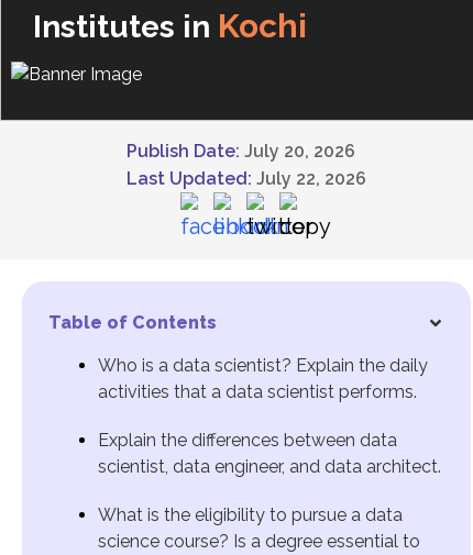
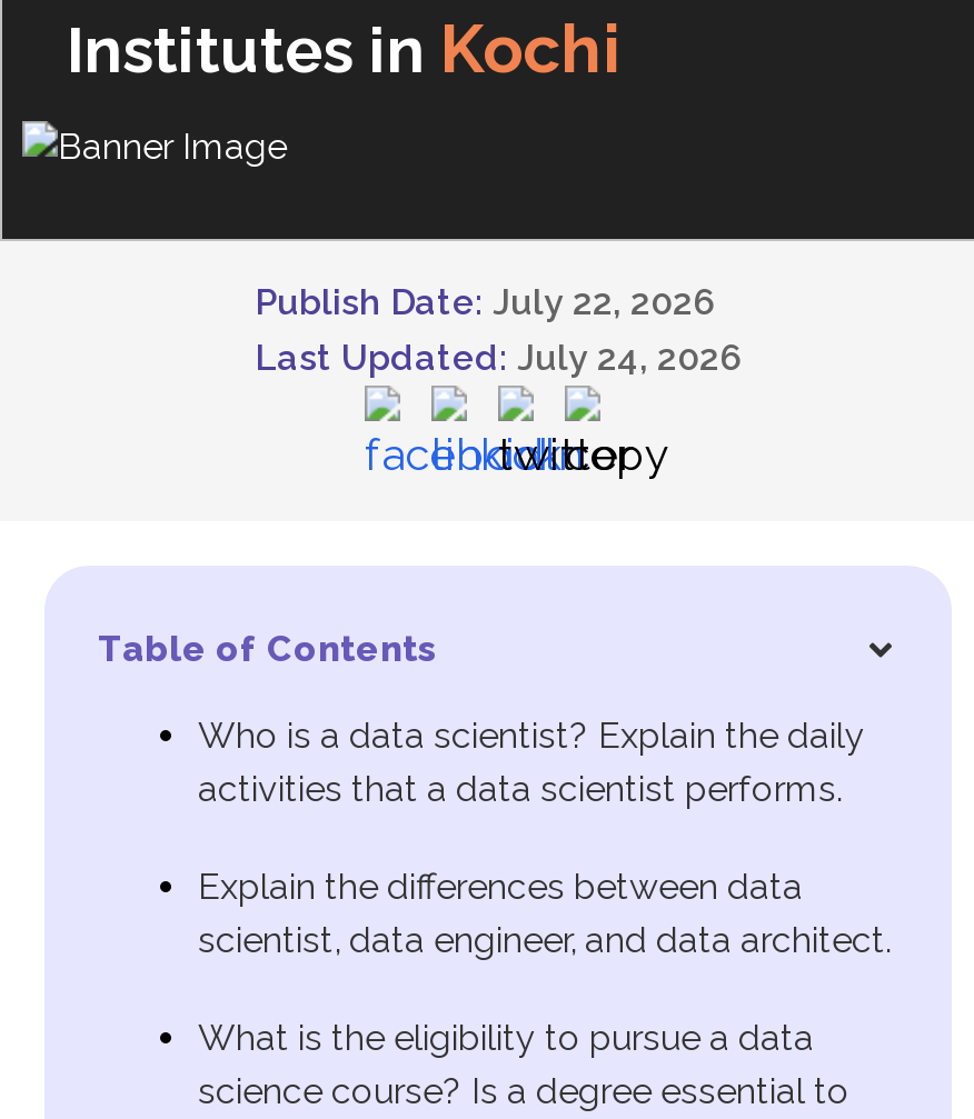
- Publish Date: July 20, 2026
+ Publish Date: July 22, 2026

- Last Updated: July 22, 2026
+ Last Updated: July 24, 2026
